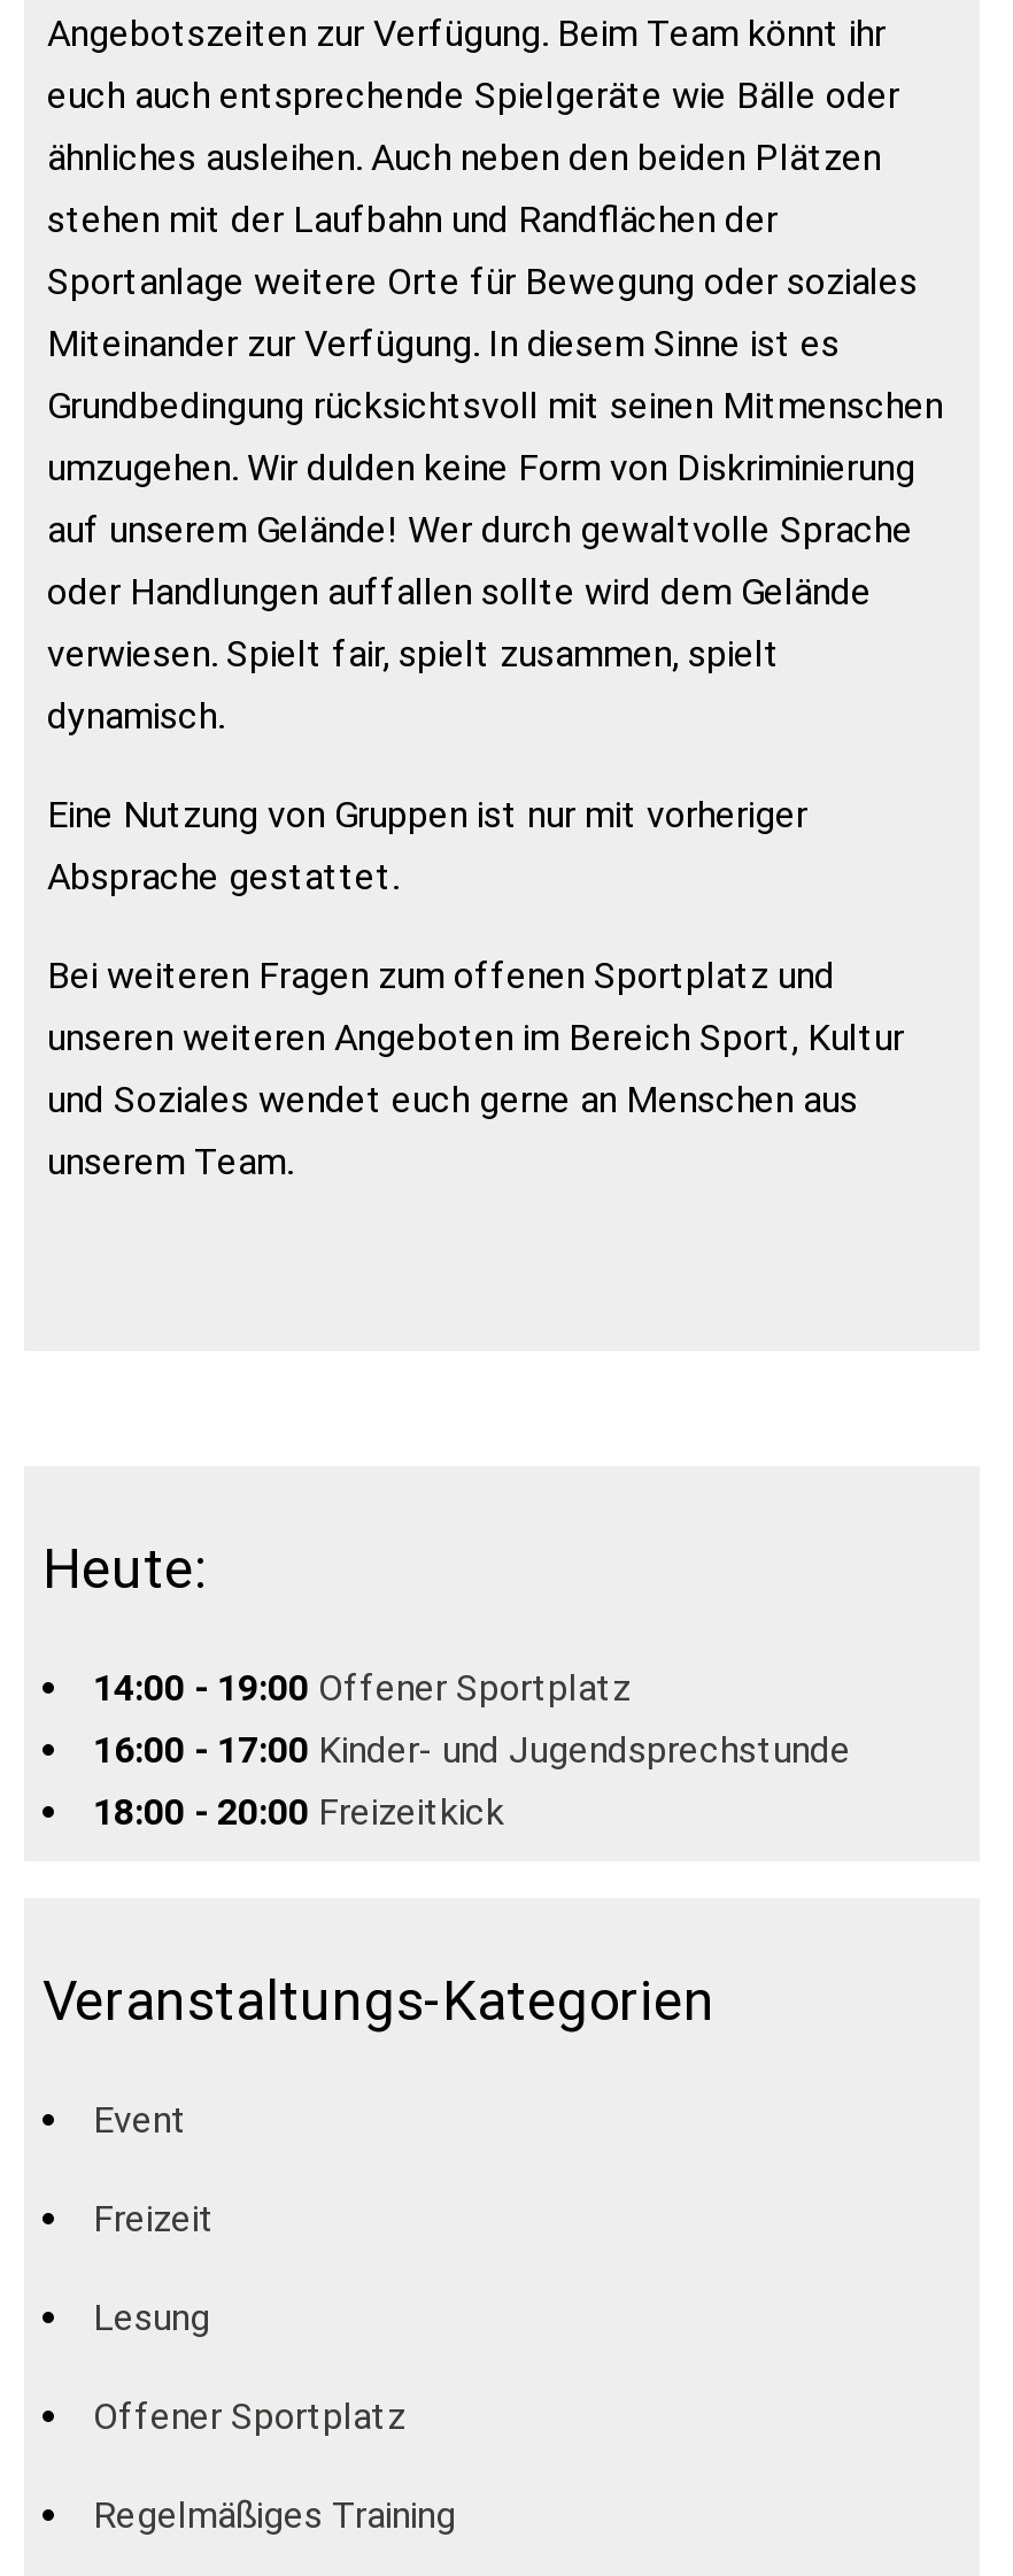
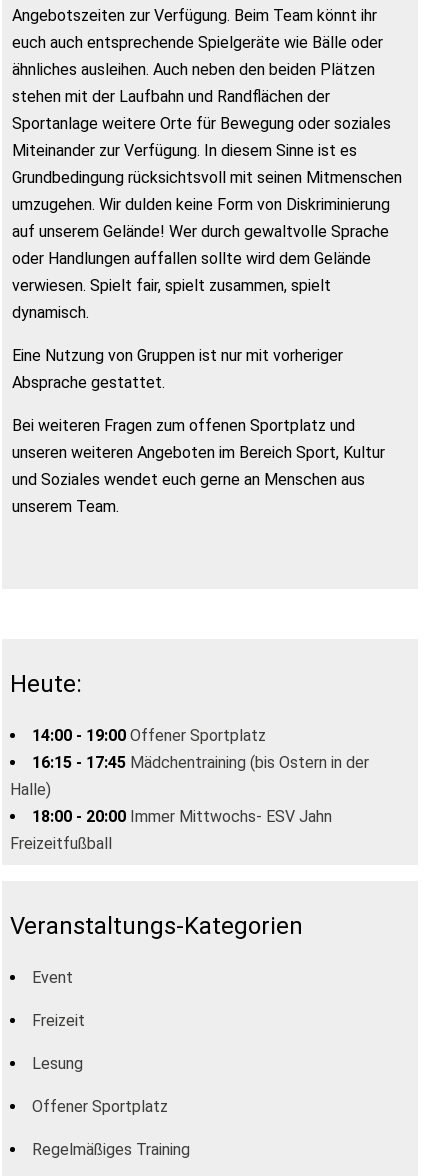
- 16:00 - 17:00 Kinder- und Jugendsprechstunde
- 18:00 - 20:00 Freizeitkick
+ 16:15 - 17:45 Mädchentraining (bis Ostern in der
+ Halle)
+ 18:00 - 20:00 Immer Mittwochs- ESV Jahn
+ Freizeitfußball
